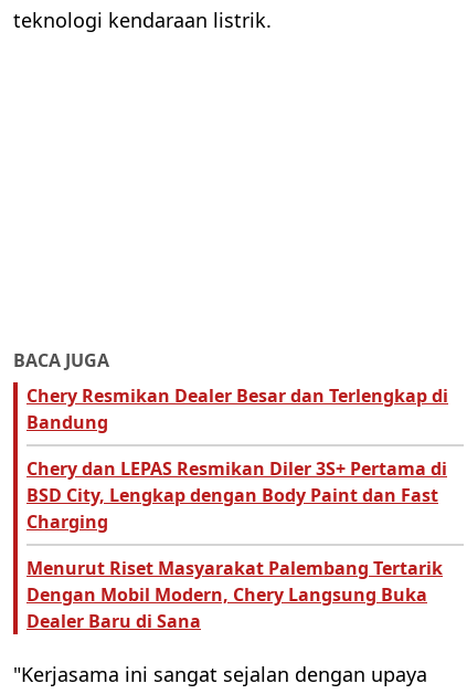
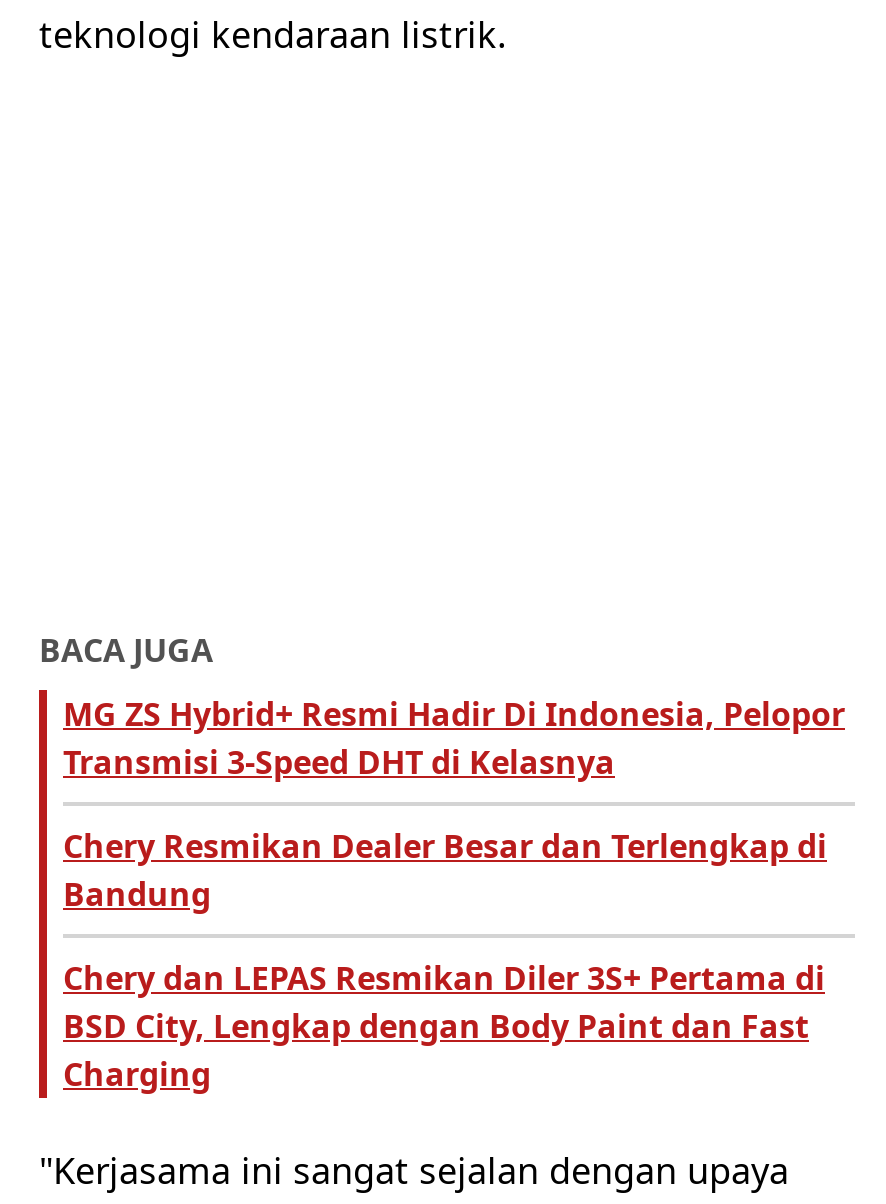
+ MG ZS Hybrid+ Resmi Hadir Di Indonesia, Pelopor
+ Transmisi 3-Speed DHT di Kelasnya

moved down: Chery Resmikan Dealer Besar dan Terlengkap di | Bandung | Chery dan LEPAS Resmikan Diler 3S+ Pertama di | BSD City, Lengkap dengan Body Paint dan Fast | Charging

- Menurut Riset Masyarakat Palembang Tertarik
- Dengan Mobil Modern, Chery Langsung Buka
- Dealer Baru di Sana
